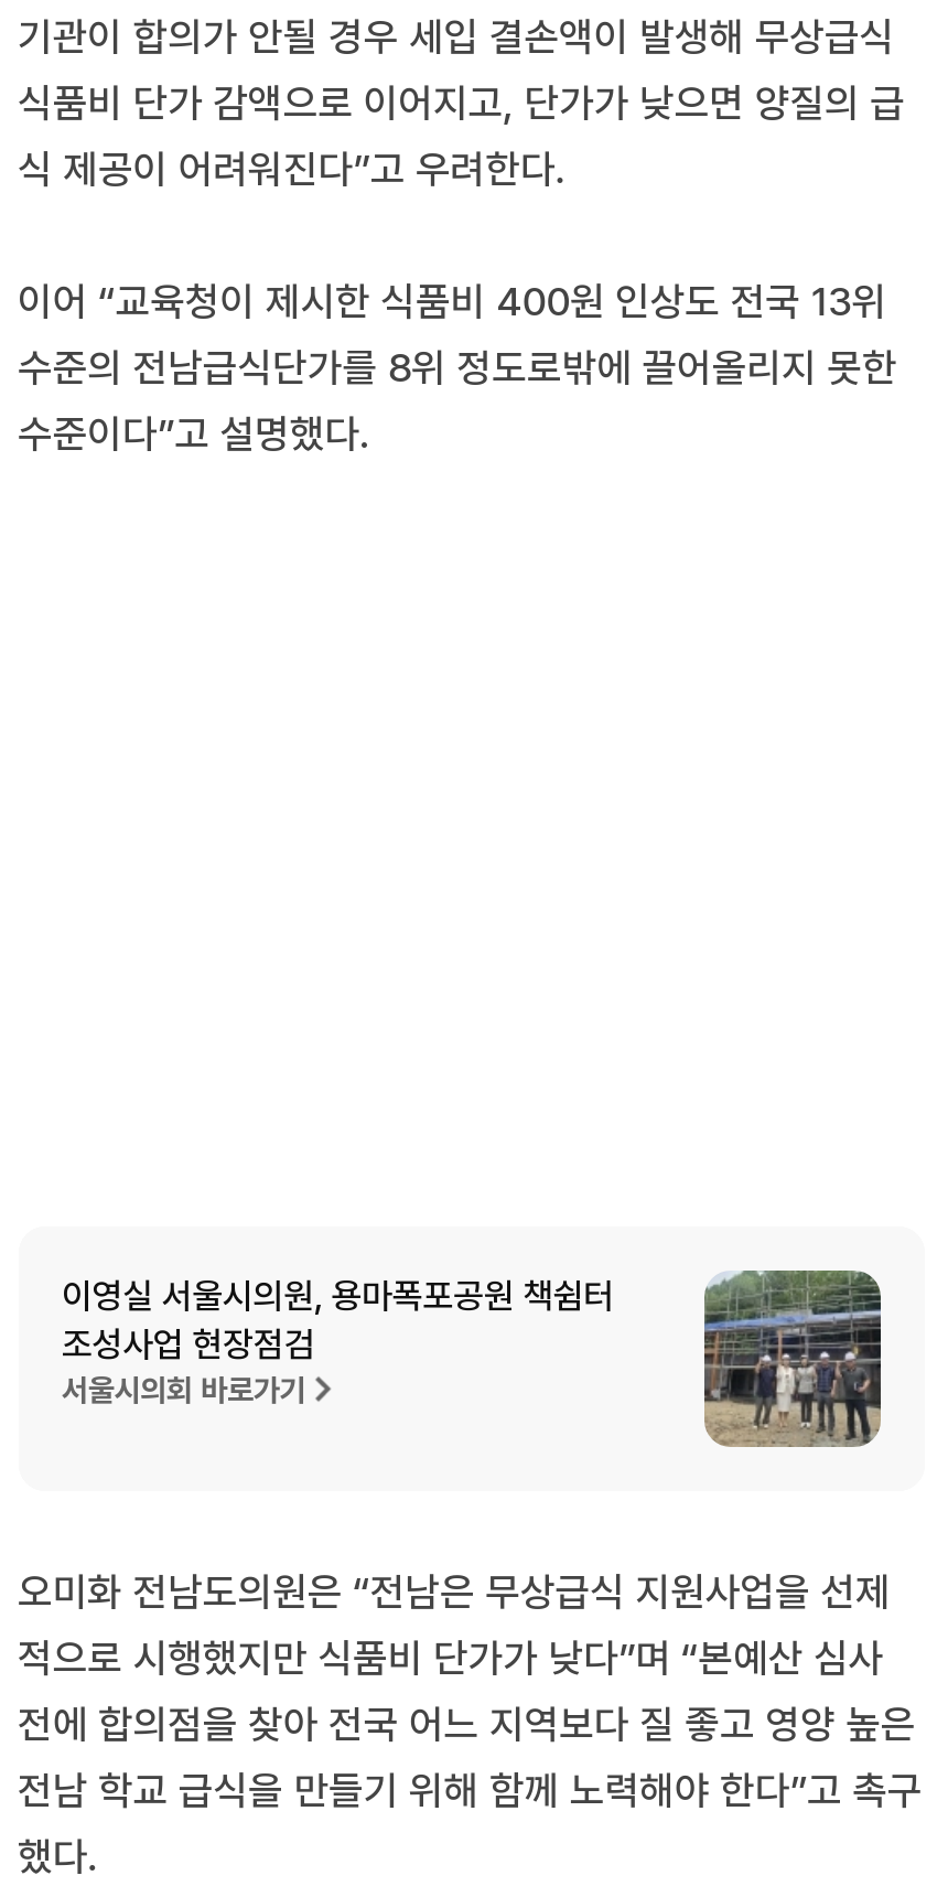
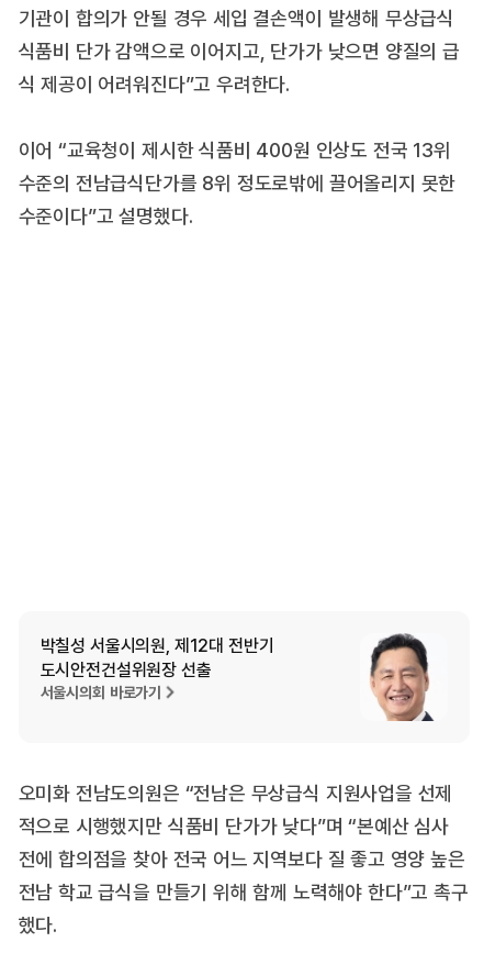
- 이영실 서울시의원, 용마폭포공원 책쉼터
- 조성사업 현장점검
+ 박칠성 서울시의원, 제12대 전반기
+ 도시안전건설위원장 선출

- [image]
+ [image]
